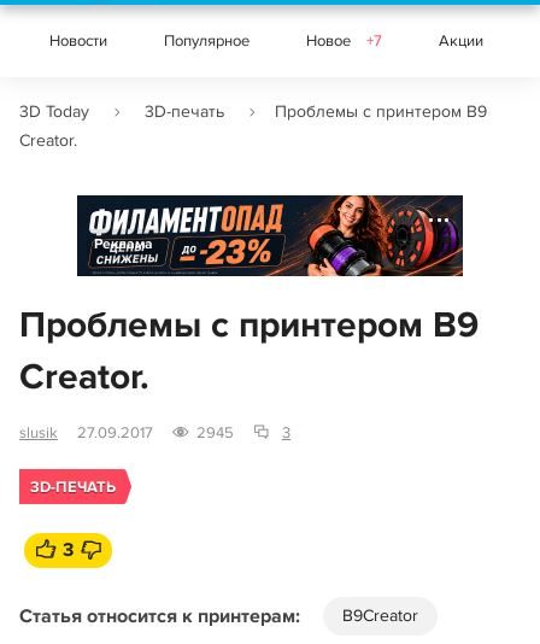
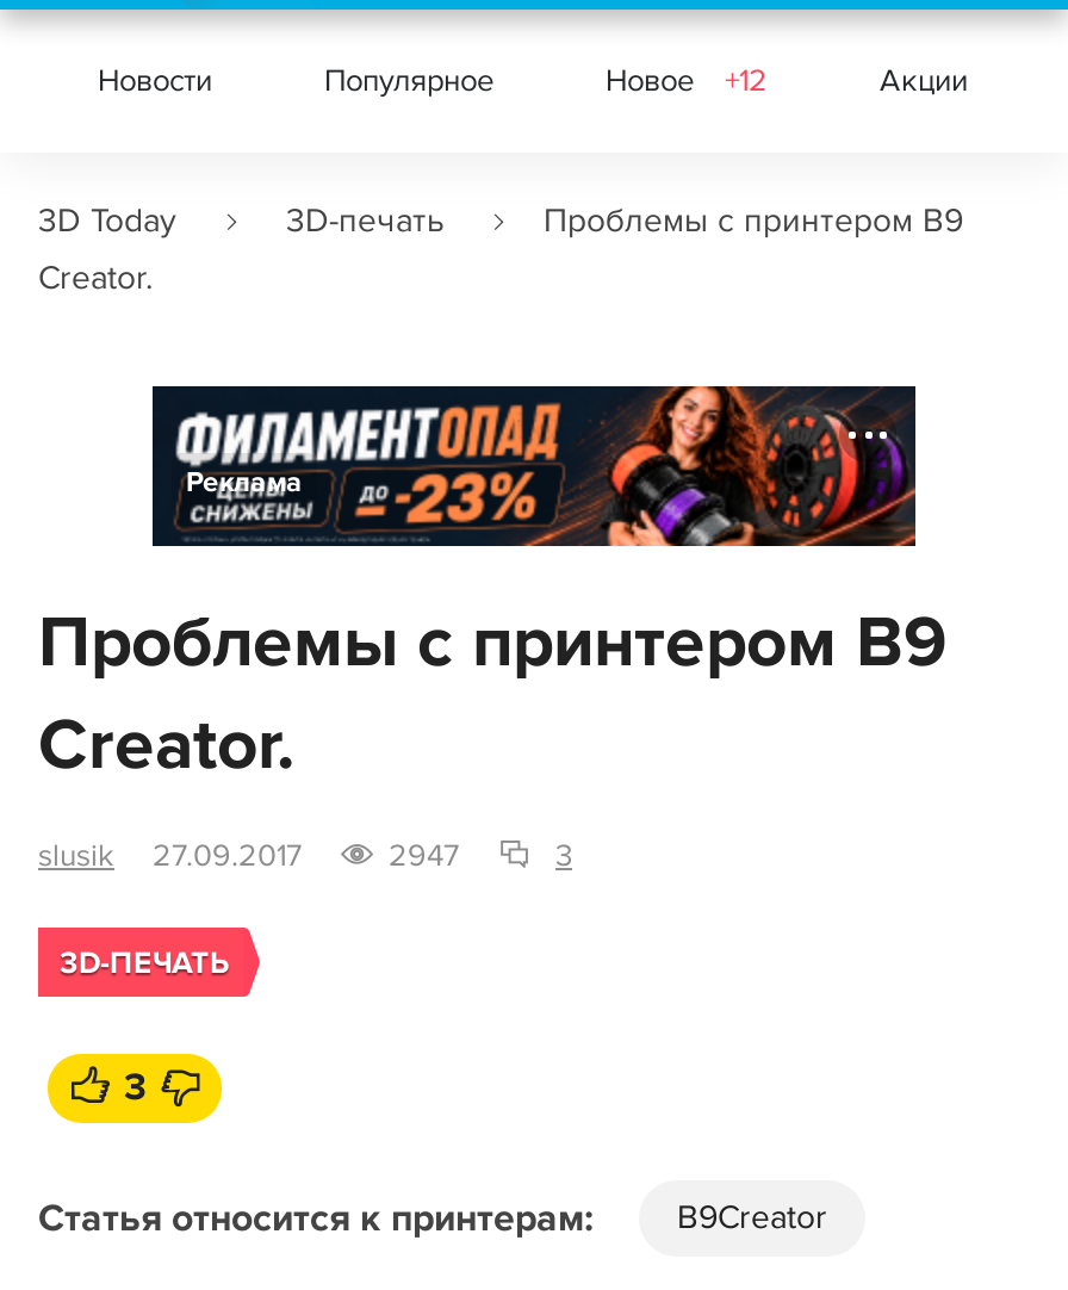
- Новое +7
+ Новое +12

- 2945
+ 2947
